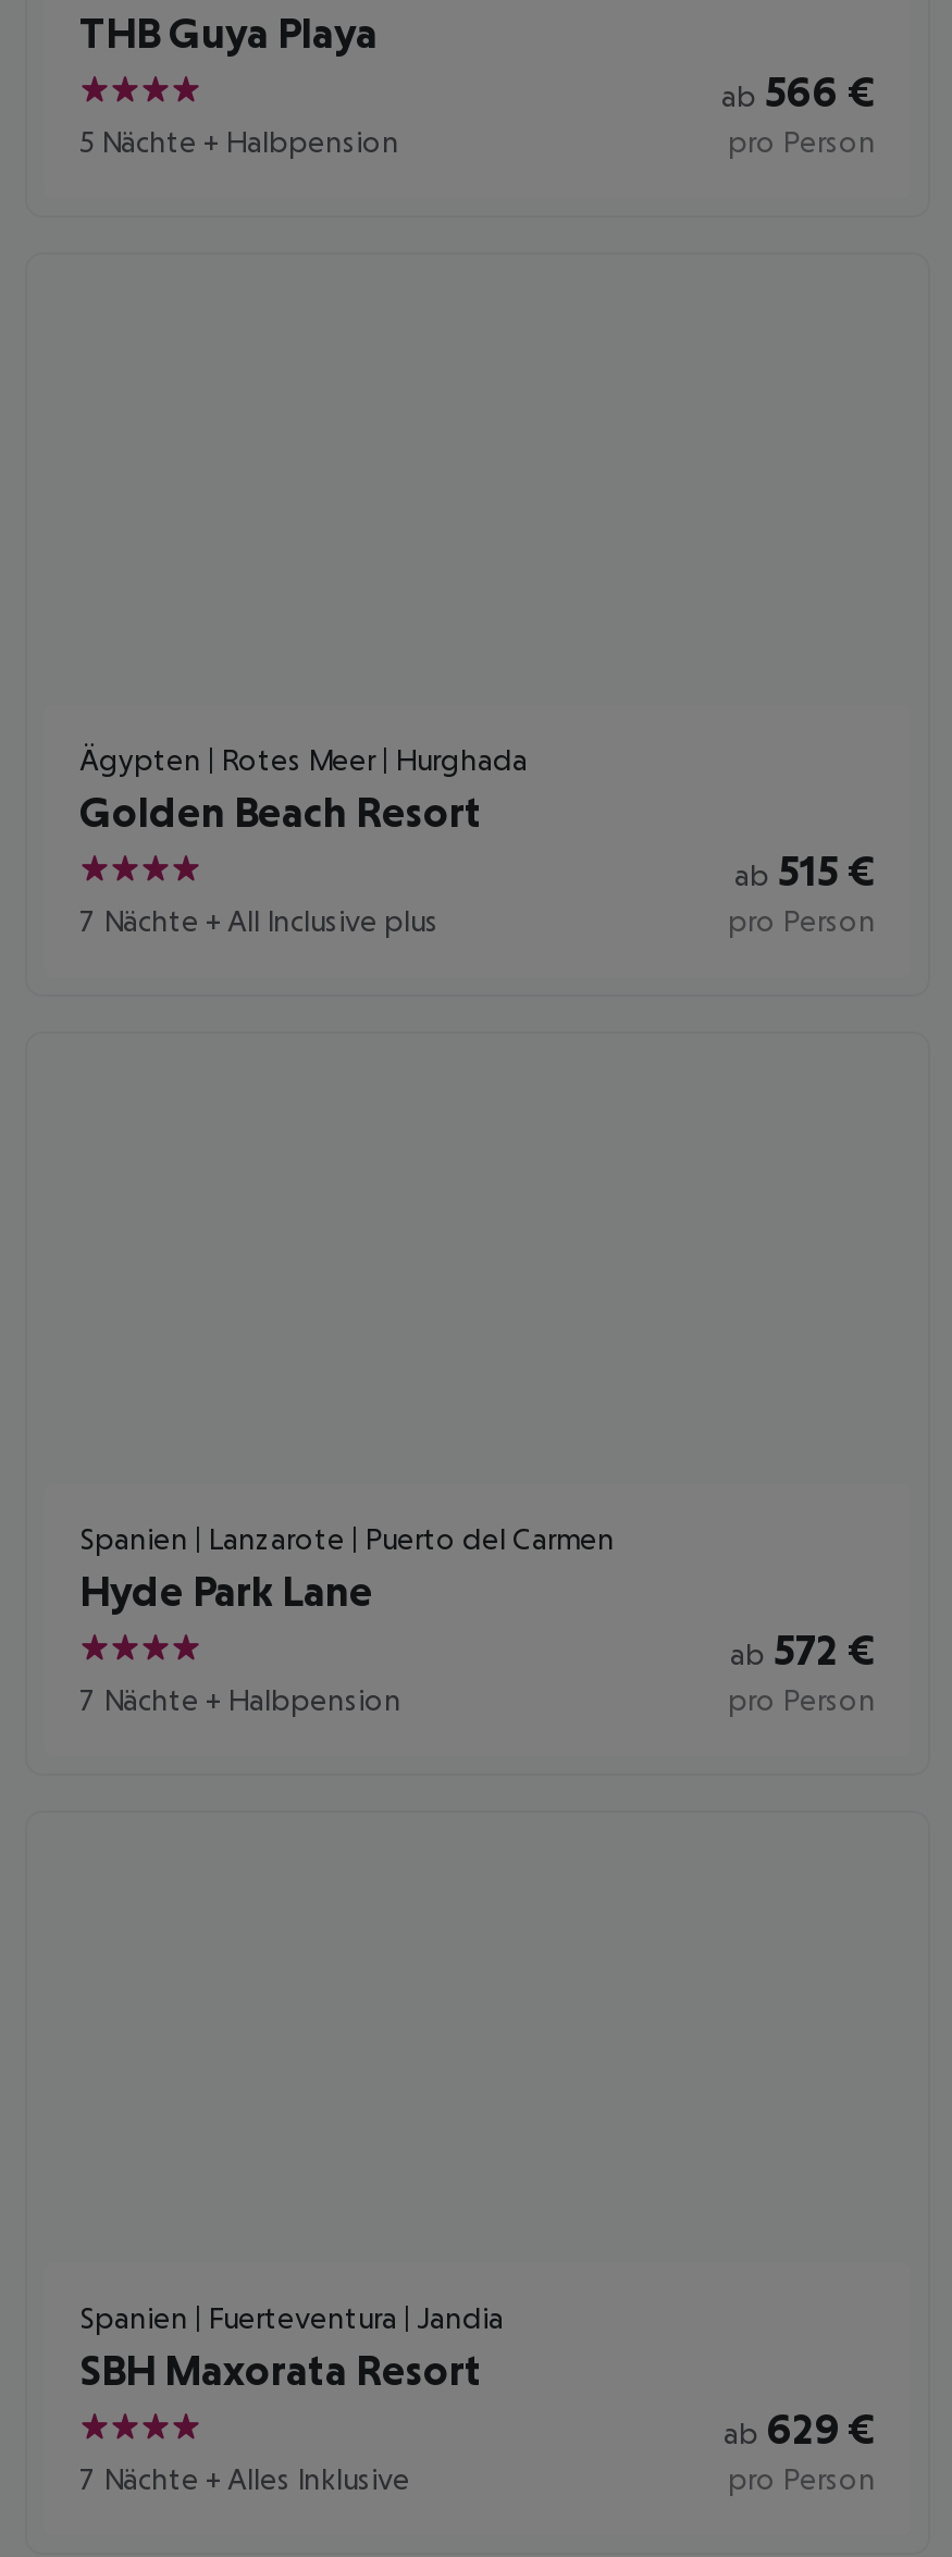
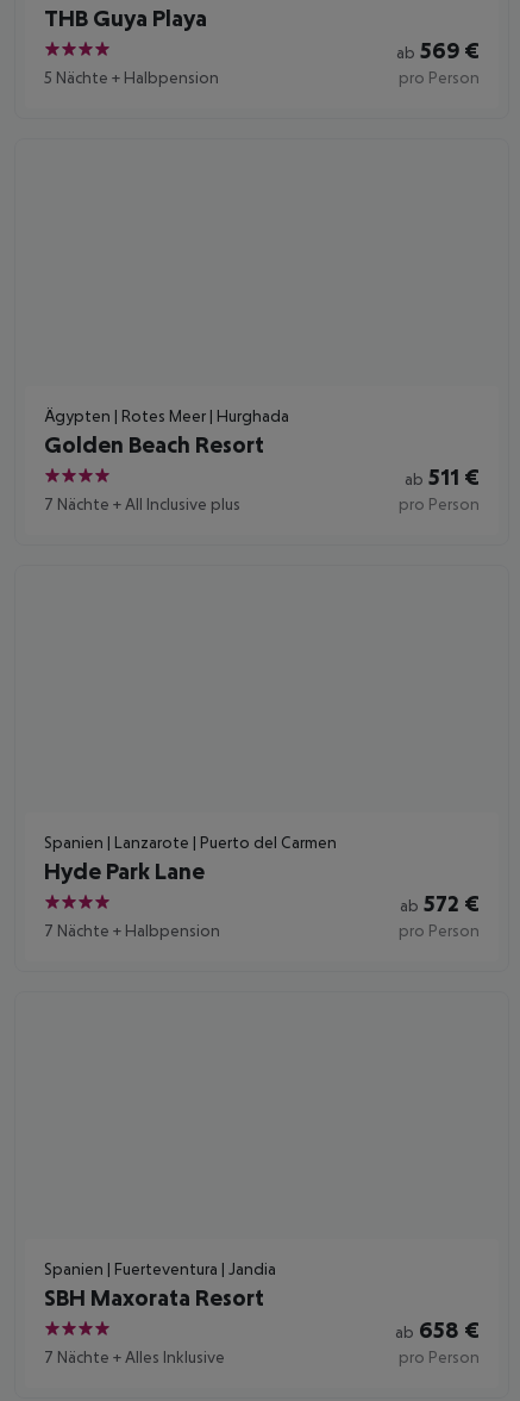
- ab 566 €
+ ab 569 €

- ab 515 €
+ ab 511 €

- ab 629 €
+ ab 658 €
